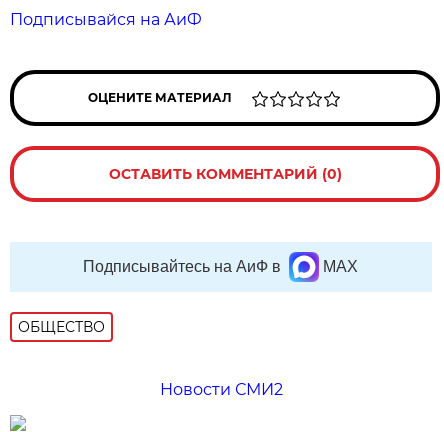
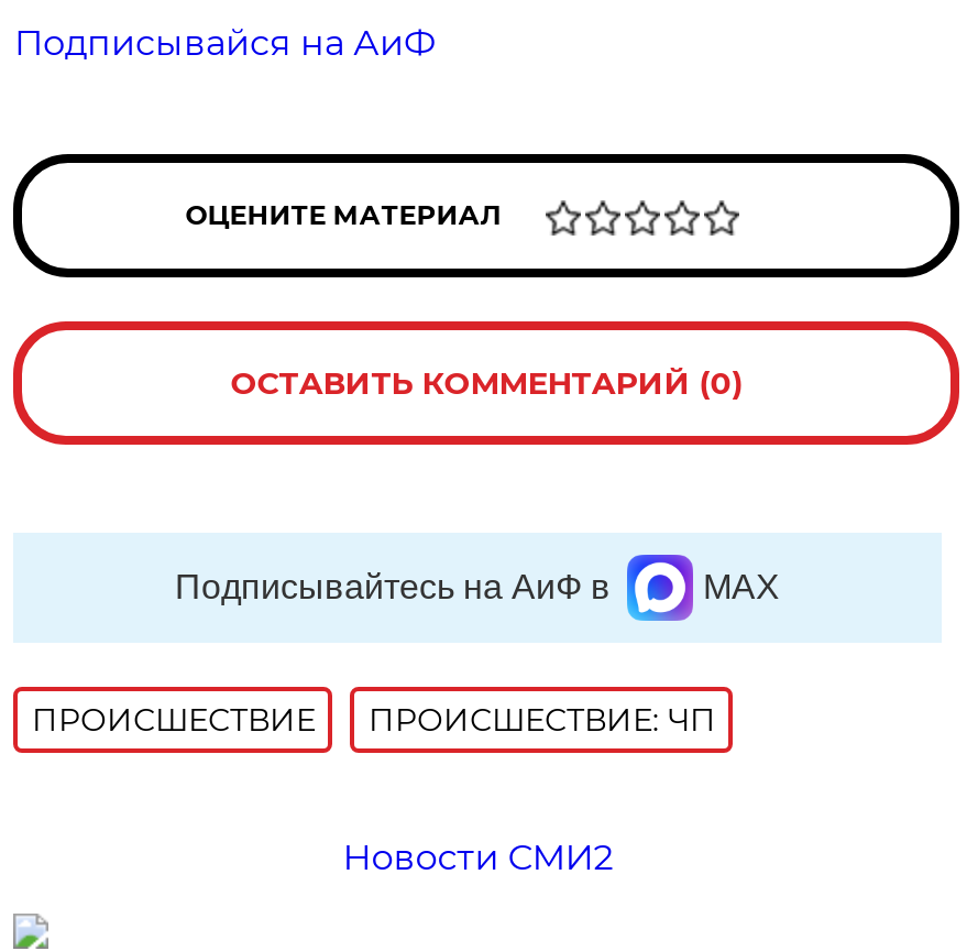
- ОБЩЕСТВО
+ ПРОИСШЕСТВИE
+ ПРОИСШЕСТВИЕ: ЧП
